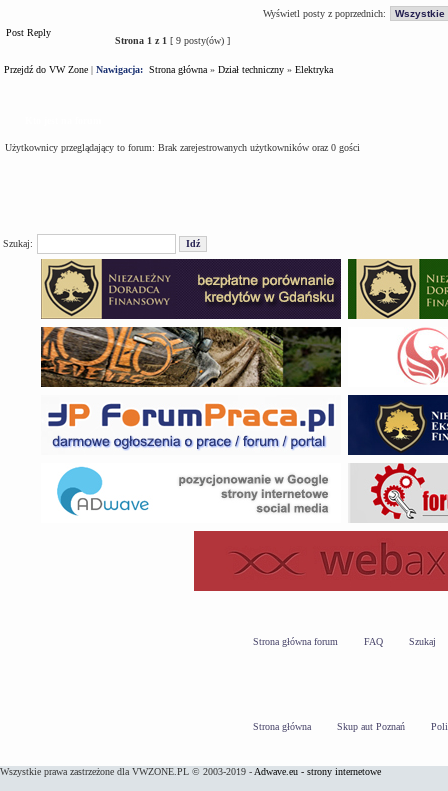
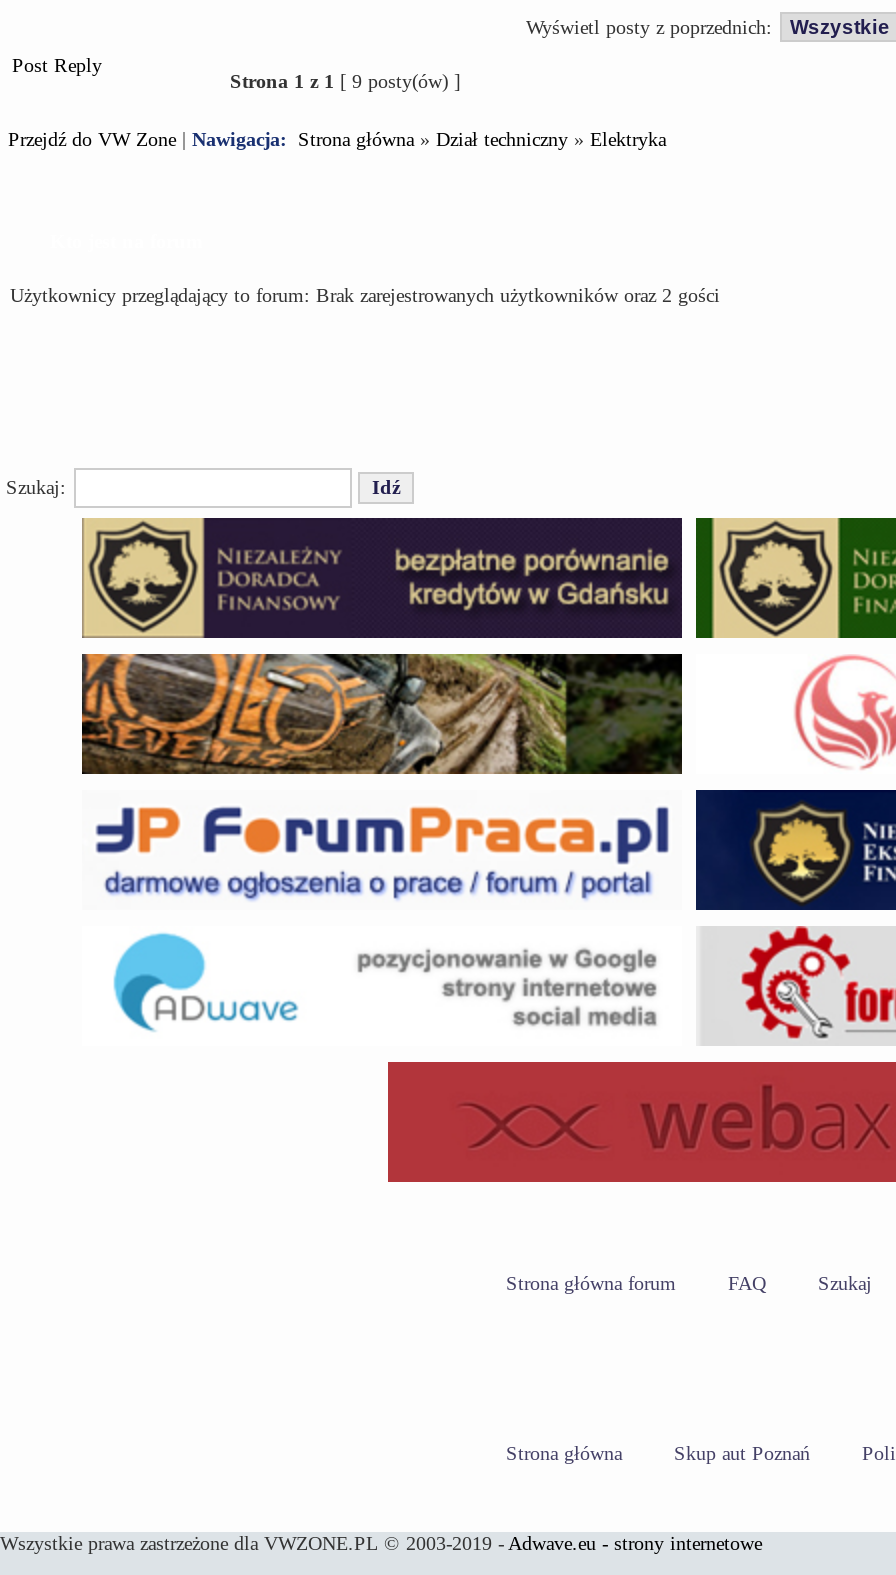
- Użytkownicy przeglądający to forum: Brak zarejestrowanych użytkowników oraz 0 gości
+ Użytkownicy przeglądający to forum: Brak zarejestrowanych użytkowników oraz 2 gości
